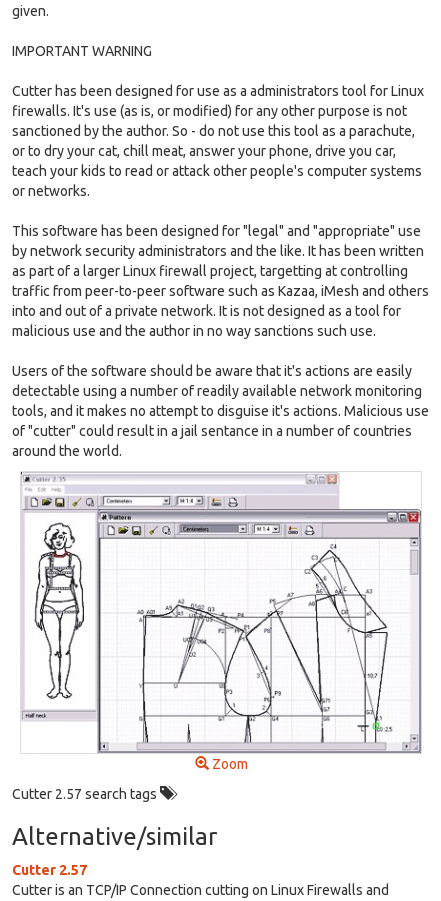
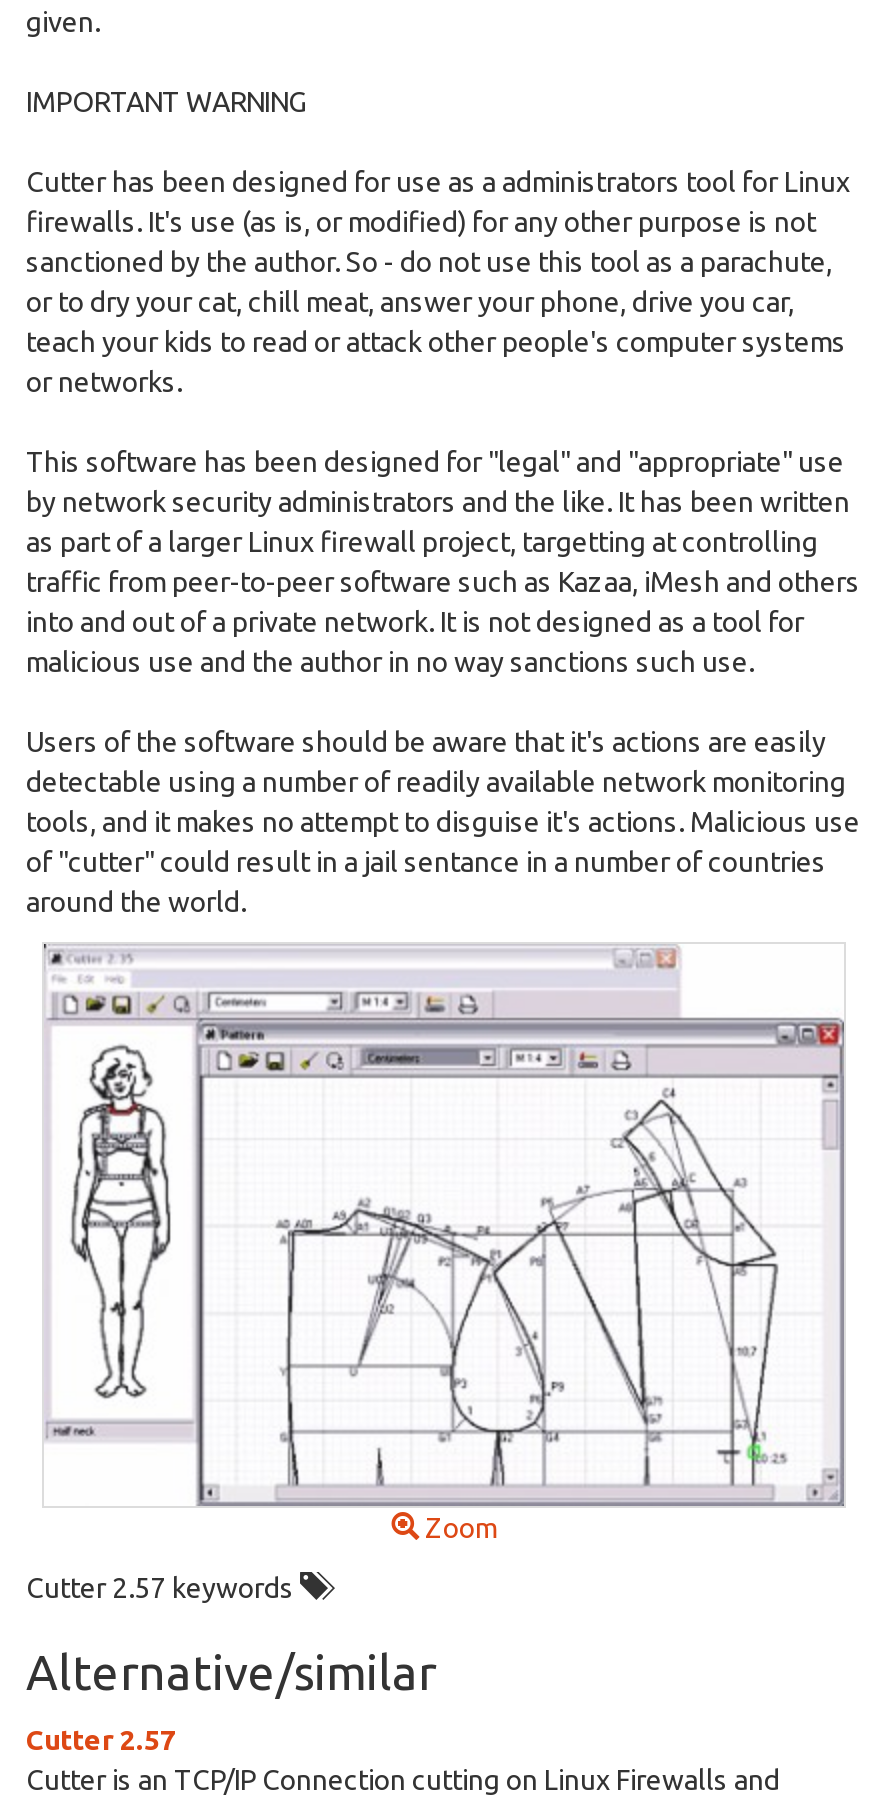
- Cutter 2.57 search tags
+ Cutter 2.57 keywords
